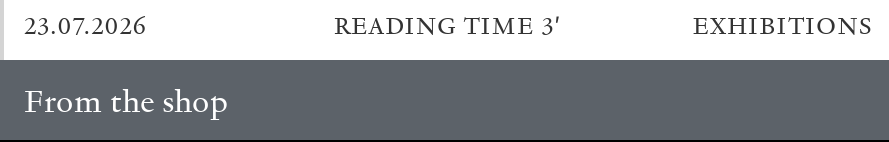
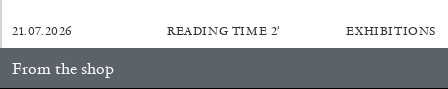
- 23.07.2026
- READING TIME 3′
+ 21.07.2026
+ READING TIME 2′
